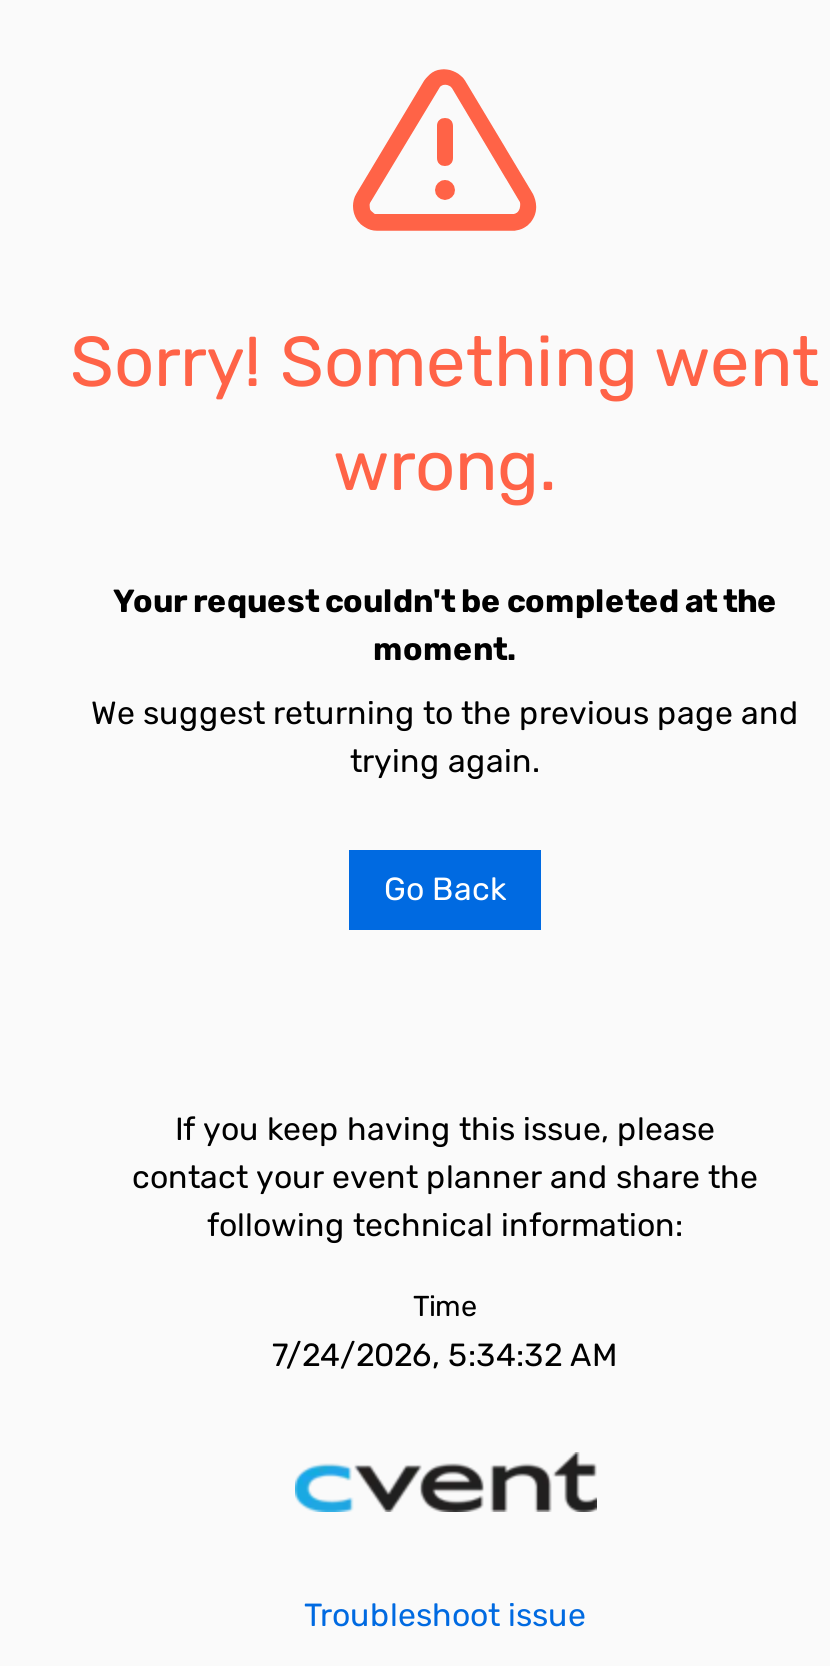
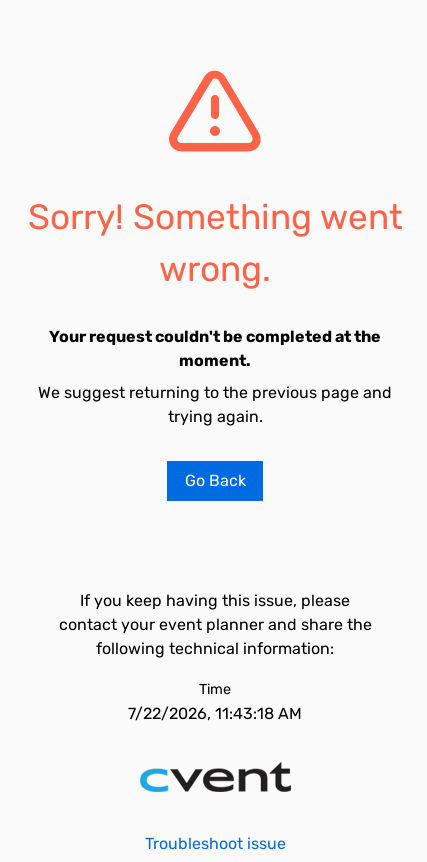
- 7/24/2026, 5:34:32 AM
+ 7/22/2026, 11:43:18 AM
